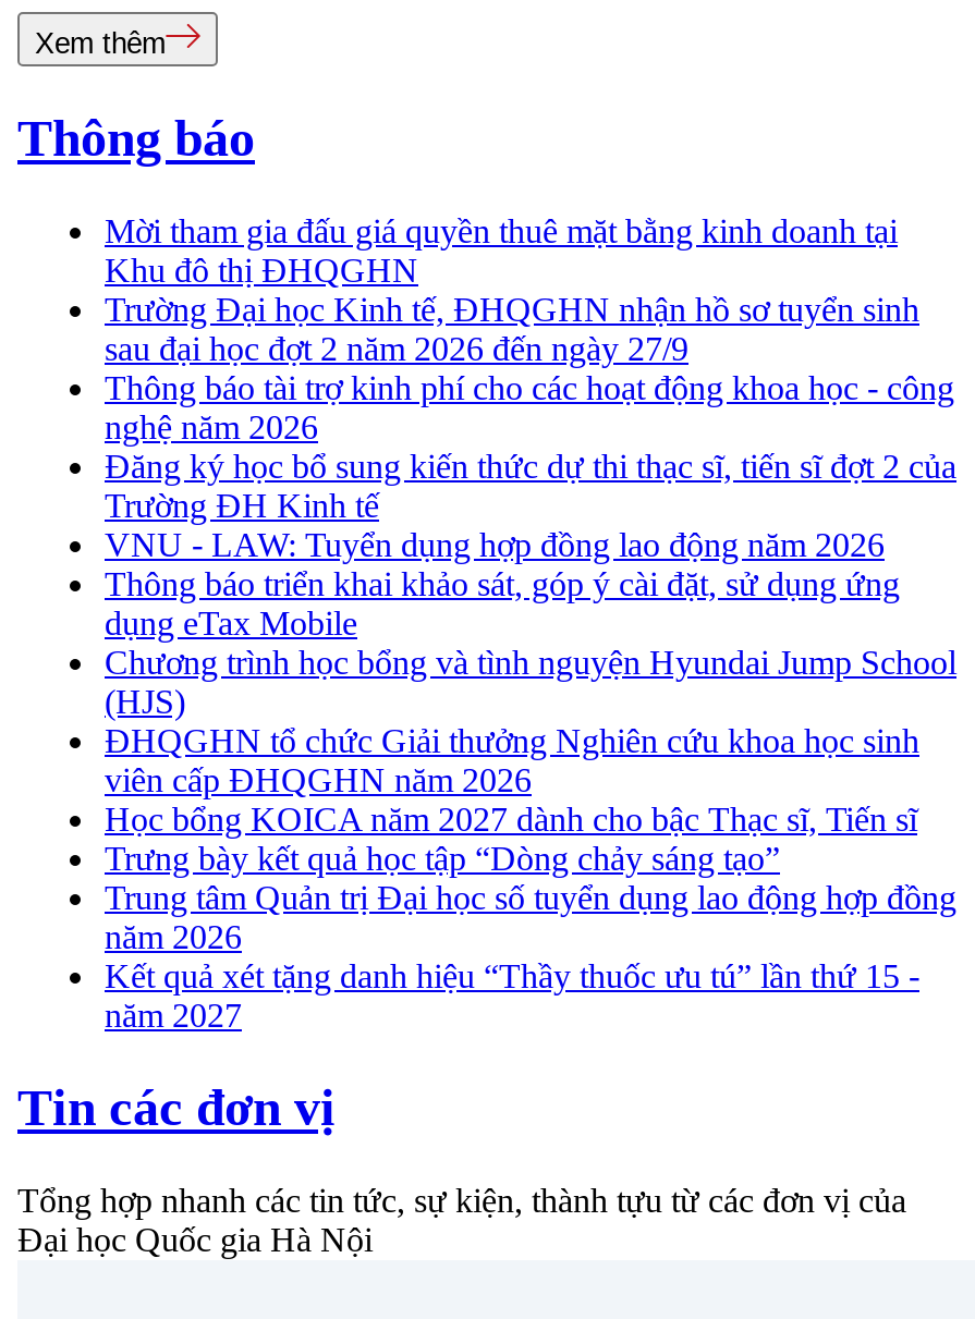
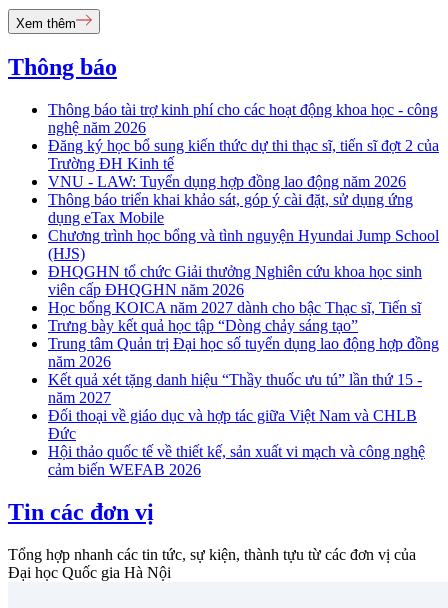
- Mời tham gia đấu giá quyền thuê mặt bằng kinh doanh tại
- Khu đô thị ĐHQGHN
- Trường Đại học Kinh tế, ĐHQGHN nhận hồ sơ tuyển sinh
- sau đại học đợt 2 năm 2026 đến ngày 27/9

moved up: Thông báo tài trợ kinh phí cho các hoạt động khoa học - công | nghệ năm 2026 | Đăng ký học bổ sung kiến thức dự thi thạc sĩ, tiến sĩ đợt 2 của | ... | Kết quả xét tặng danh hiệu “Thầy thuốc ưu tú” lần thứ 15 - | năm 2027

+ Đối thoại về giáo dục và hợp tác giữa Việt Nam và CHLB
+ Đức
+ Hội thảo quốc tế về thiết kế, sản xuất vi mạch và công nghệ
+ cảm biến WEFAB 2026
